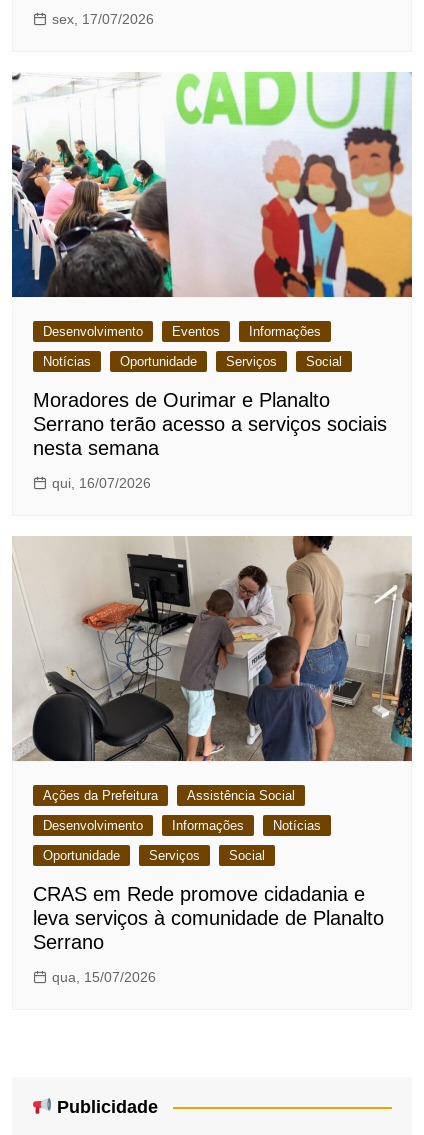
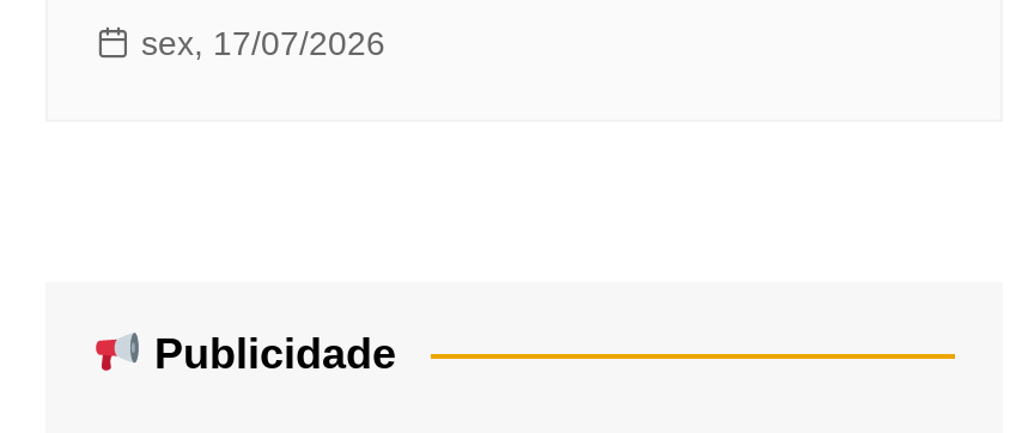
- [image]
- Desenvolvimento
- Eventos
- Informações
- Notícias
- Oportunidade
- Serviços
- Social
- Moradores de Ourimar e Planalto
- Serrano terão acesso a serviços sociais
- nesta semana
- qui, 16/07/2026

- [image]
- Ações da Prefeitura
- Assistência Social
- Desenvolvimento
- Informações
- Notícias
- Oportunidade
- Serviços
- Social
- CRAS em Rede promove cidadania e
- leva serviços à comunidade de Planalto
- Serrano
- qua, 15/07/2026
